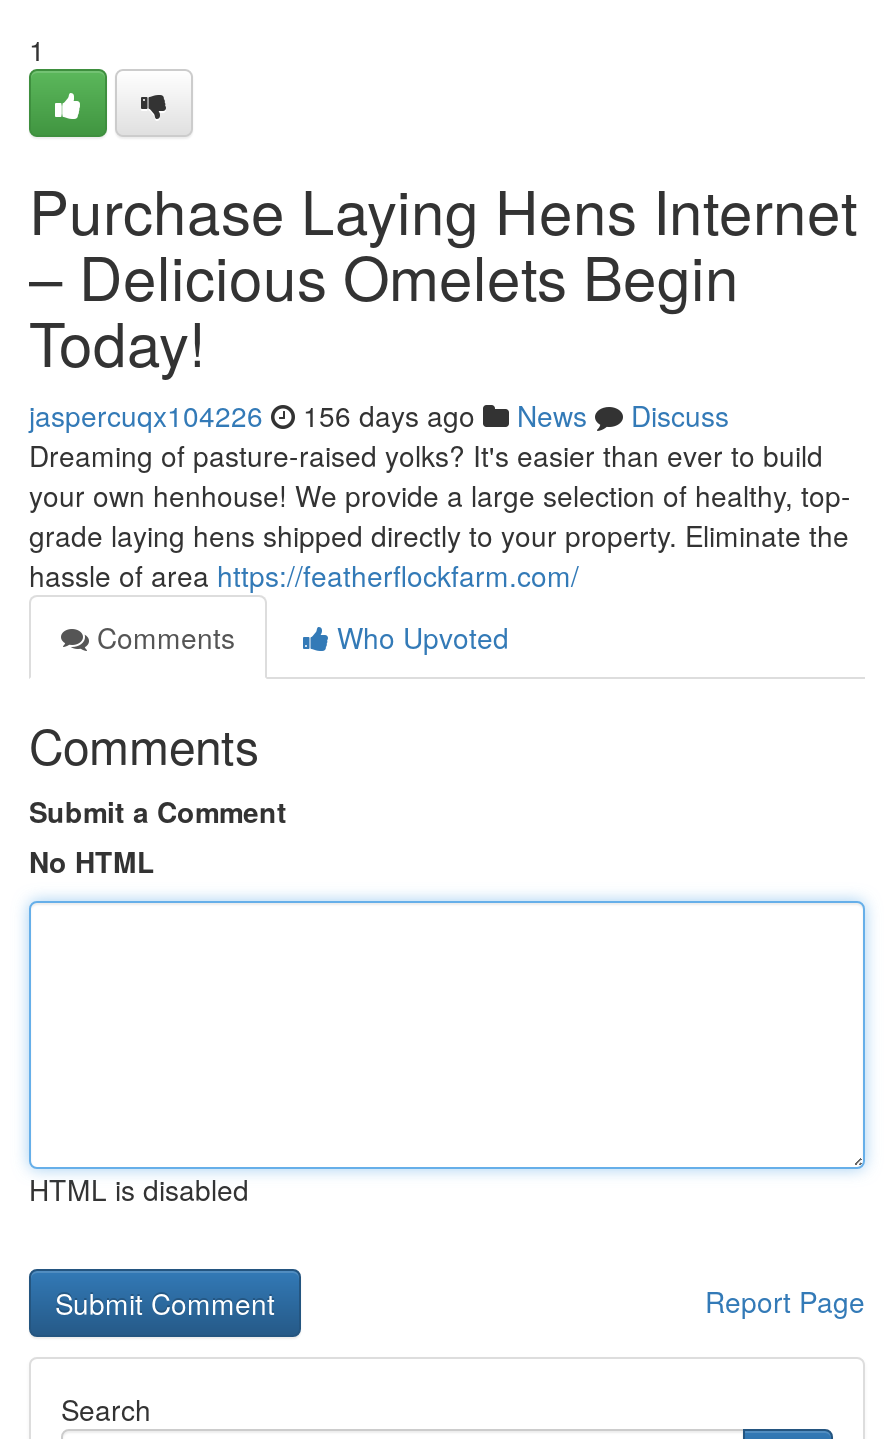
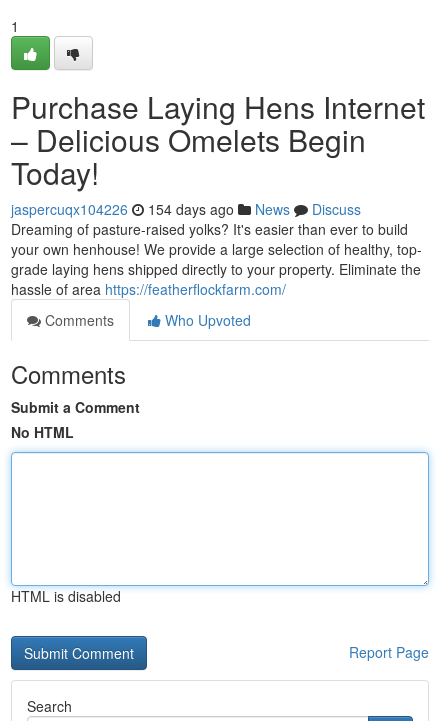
- jaspercuqx104226 156 days ago News Discuss
+ jaspercuqx104226 154 days ago News Discuss
